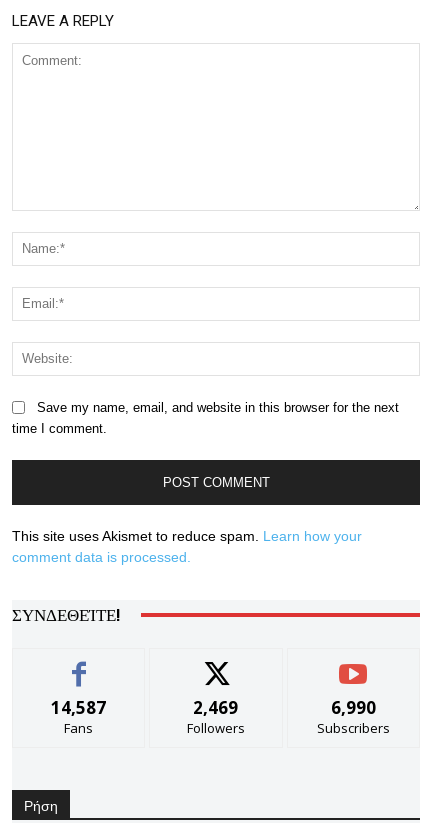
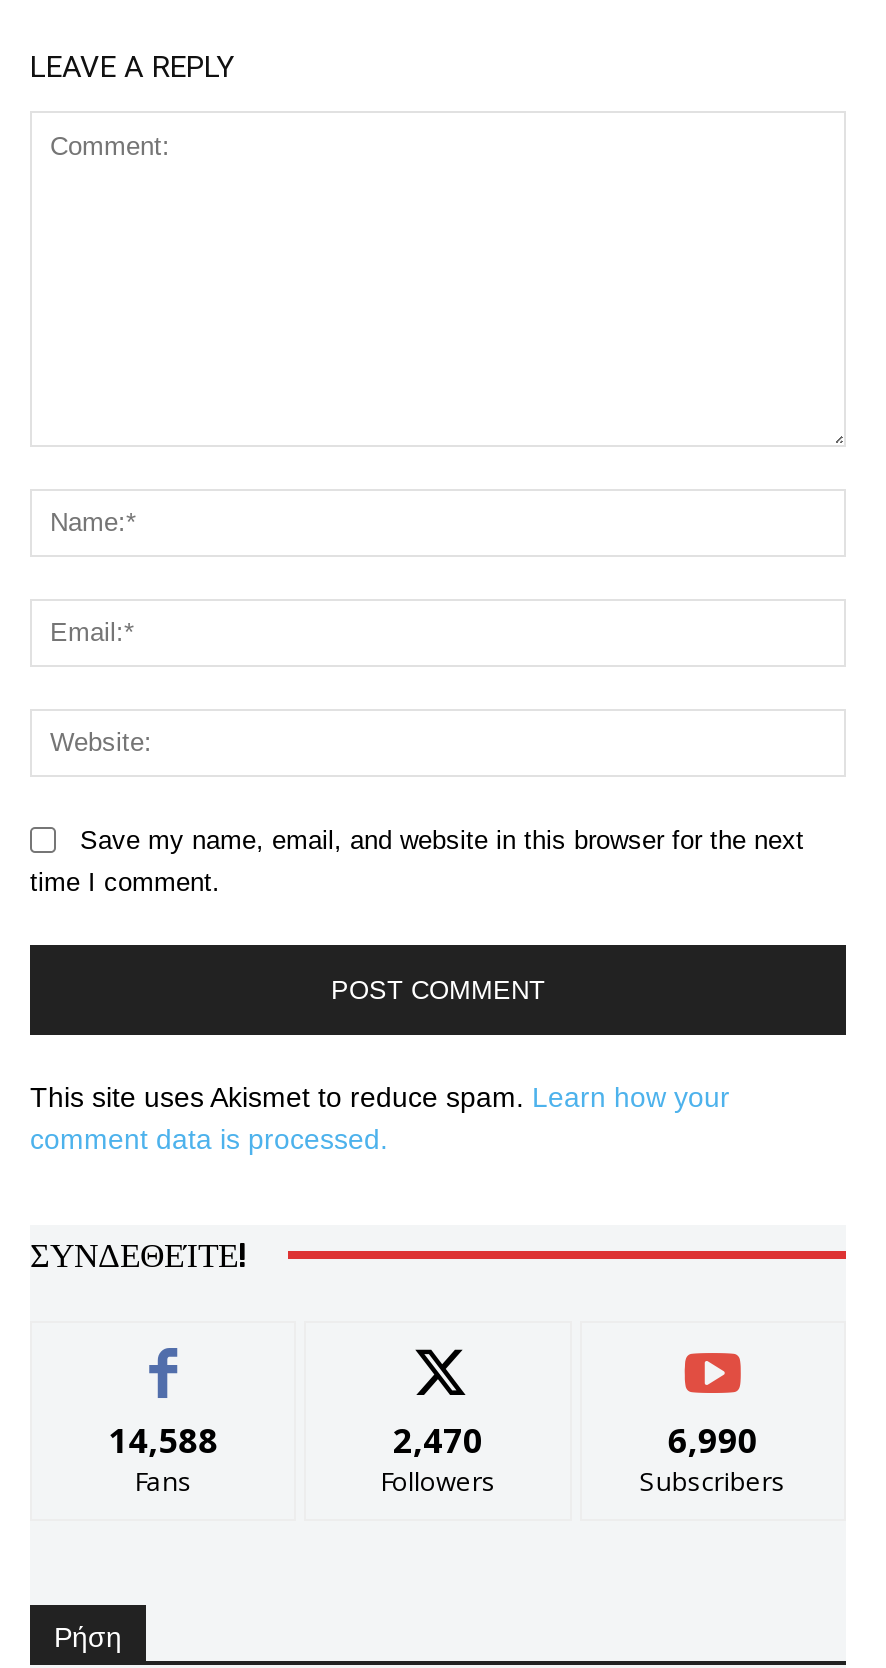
- 14,587
+ 14,588

- 2,469
+ 2,470
